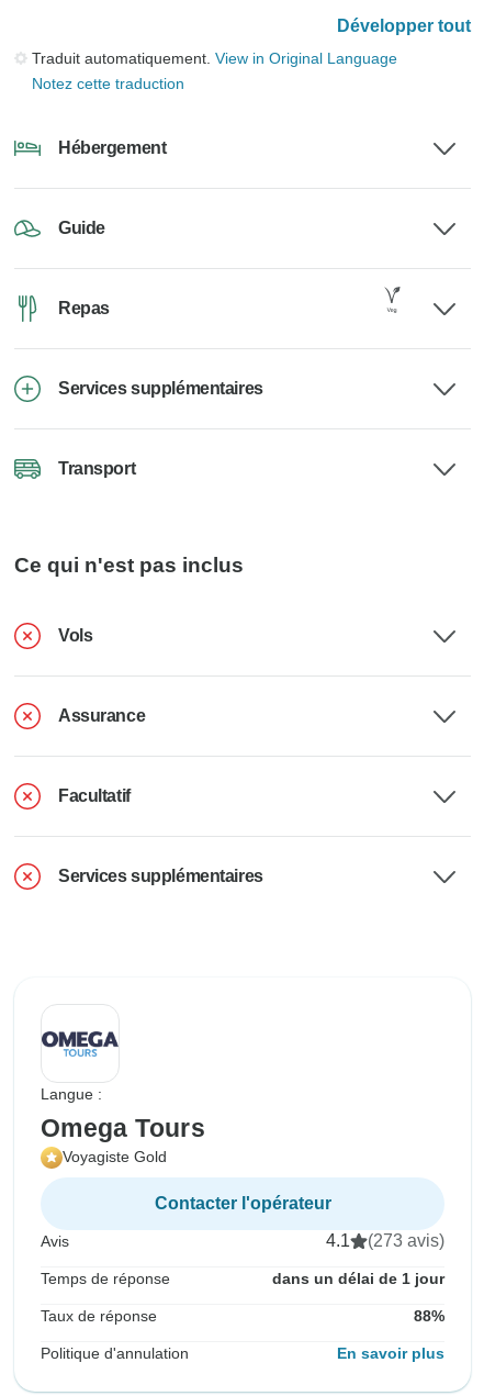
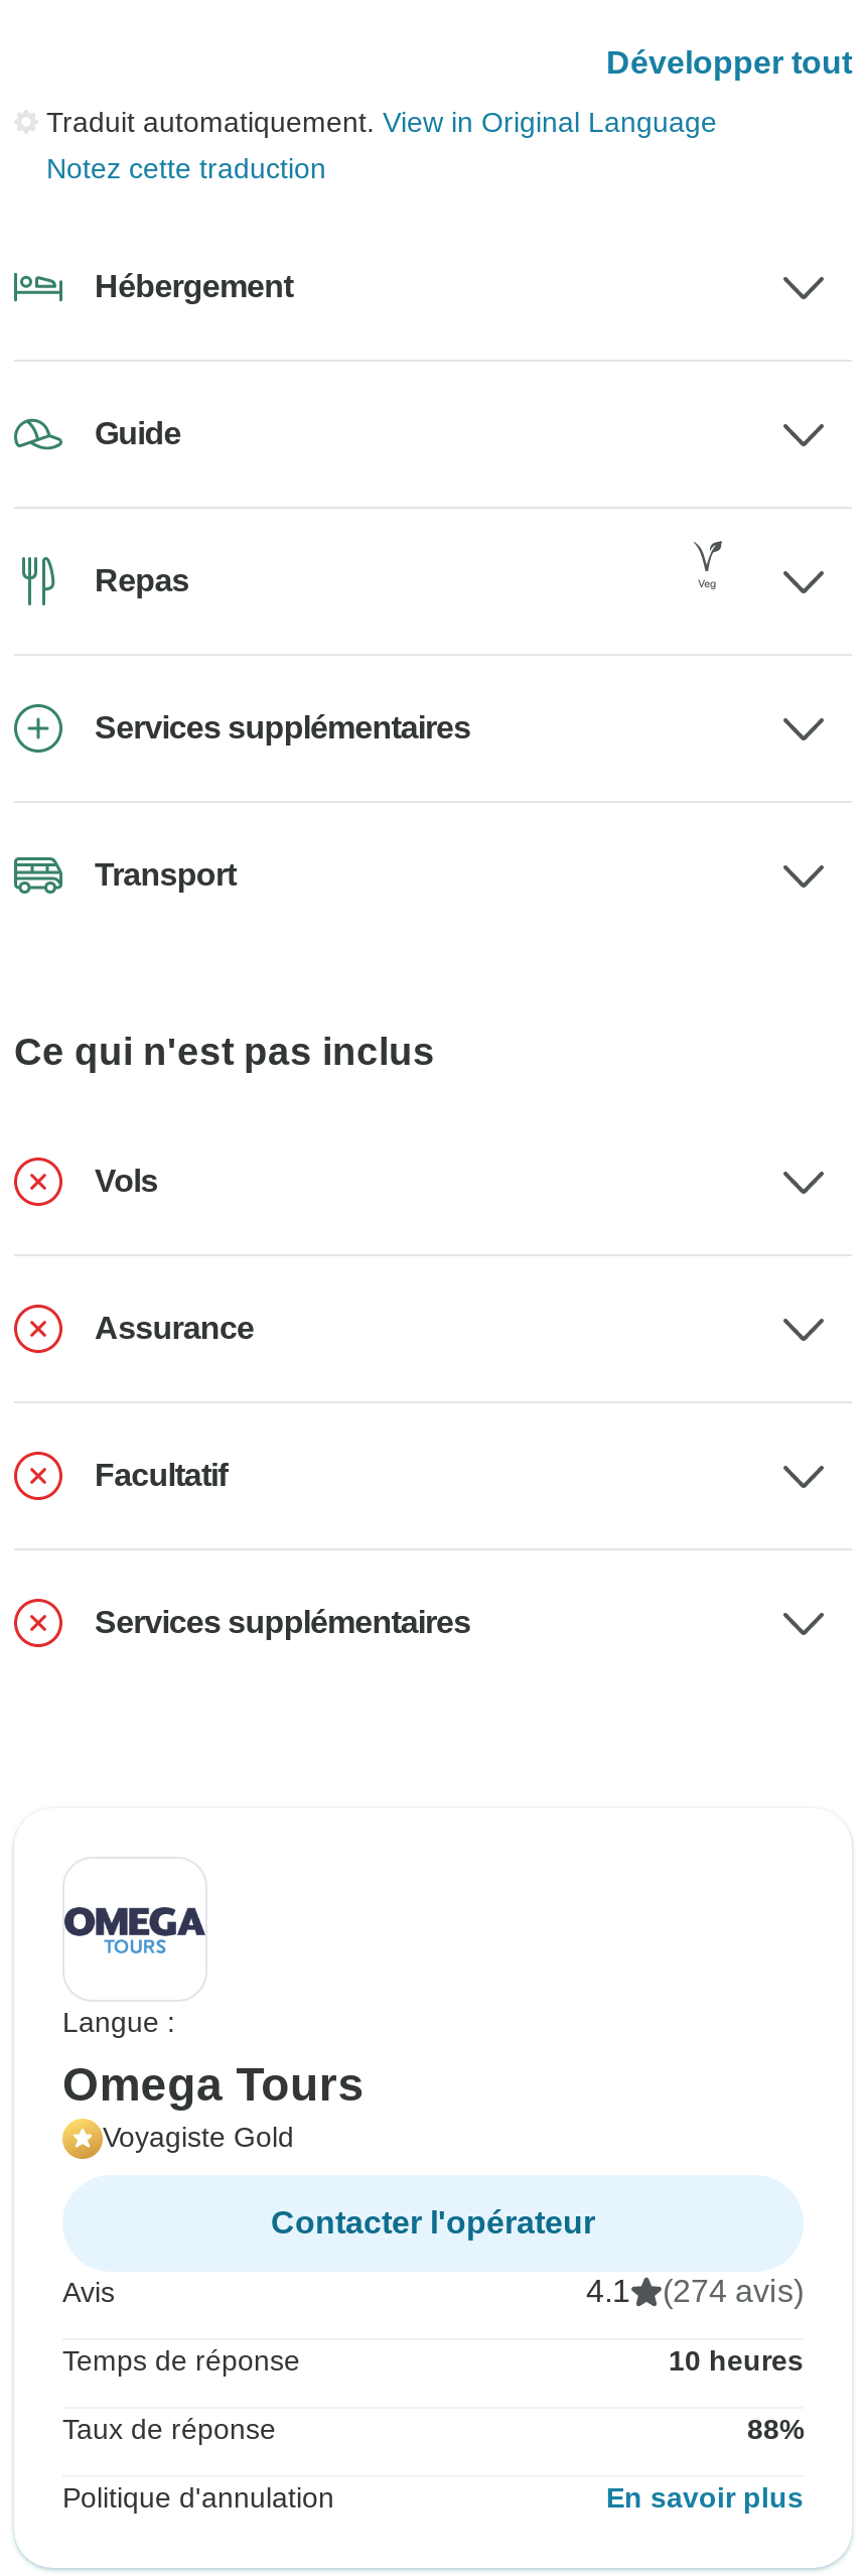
- 4.1 (273 avis)
+ 4.1 (274 avis)

- dans un délai de 1 jour
+ 10 heures
